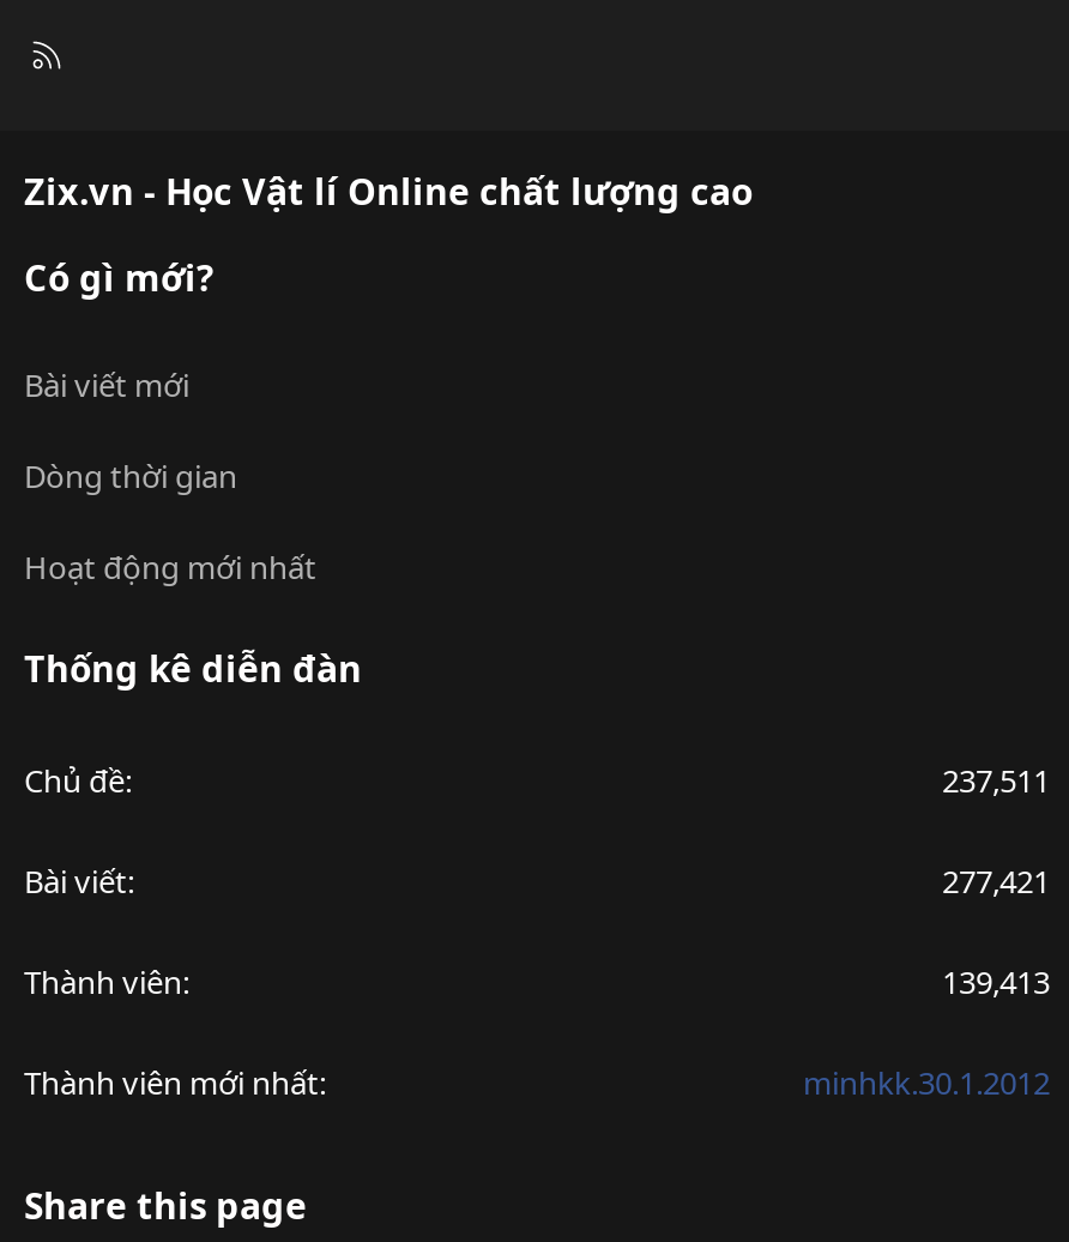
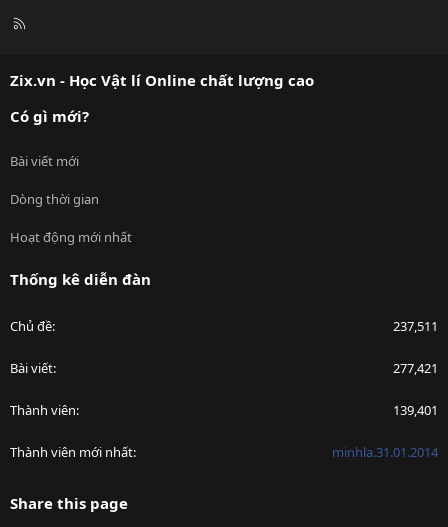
- 139,413
+ 139,401

- minhkk.30.1.2012
+ minhla.31.01.2014
